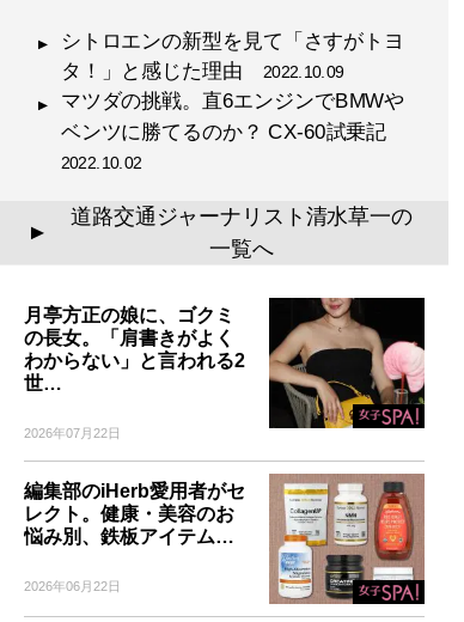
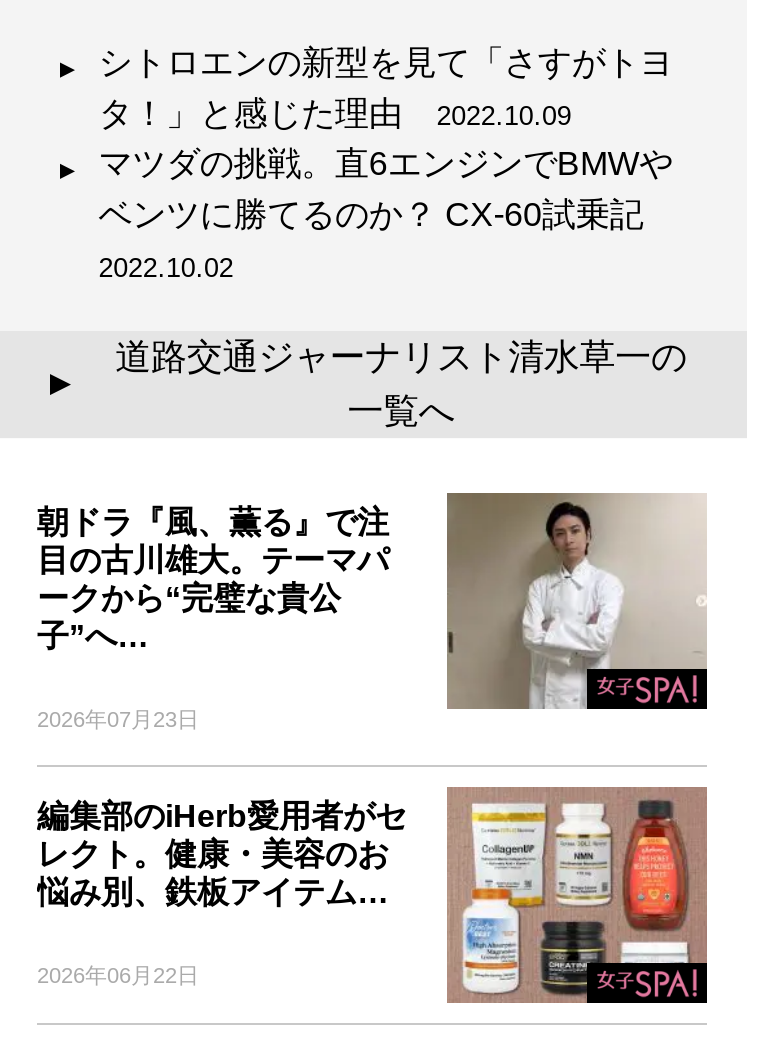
- [image]
- 月亭方正の娘に、ゴクミ
- の長女。「肩書きがよく
- わからない」と言われる2
- 世…
+ [image]
+ 朝ドラ『風、薫る』で注
+ 目の古川雄大。テーマパ
+ ークから“完璧な貴公
+ 子”へ…

- 2026年07月22日
+ 2026年07月23日
